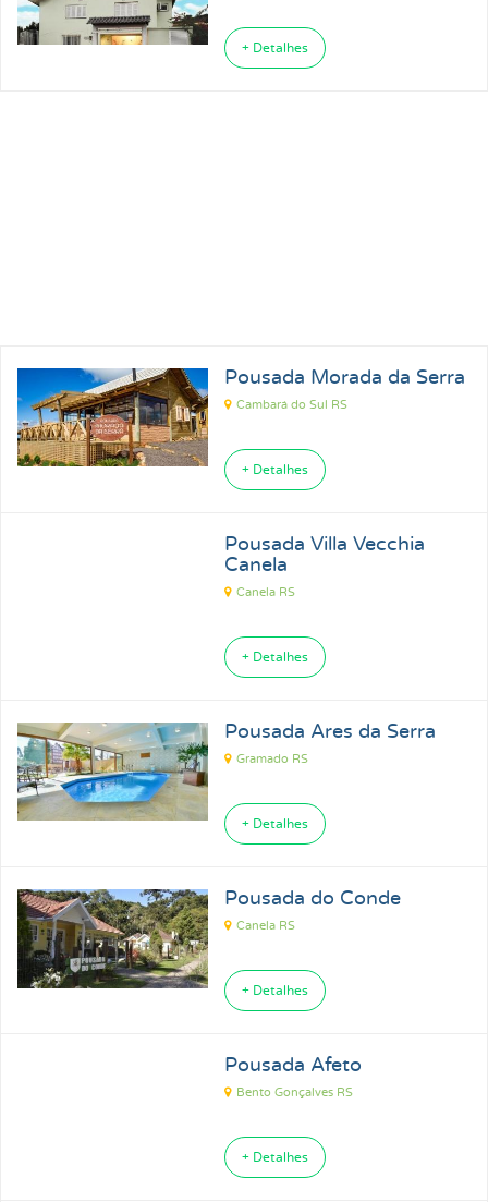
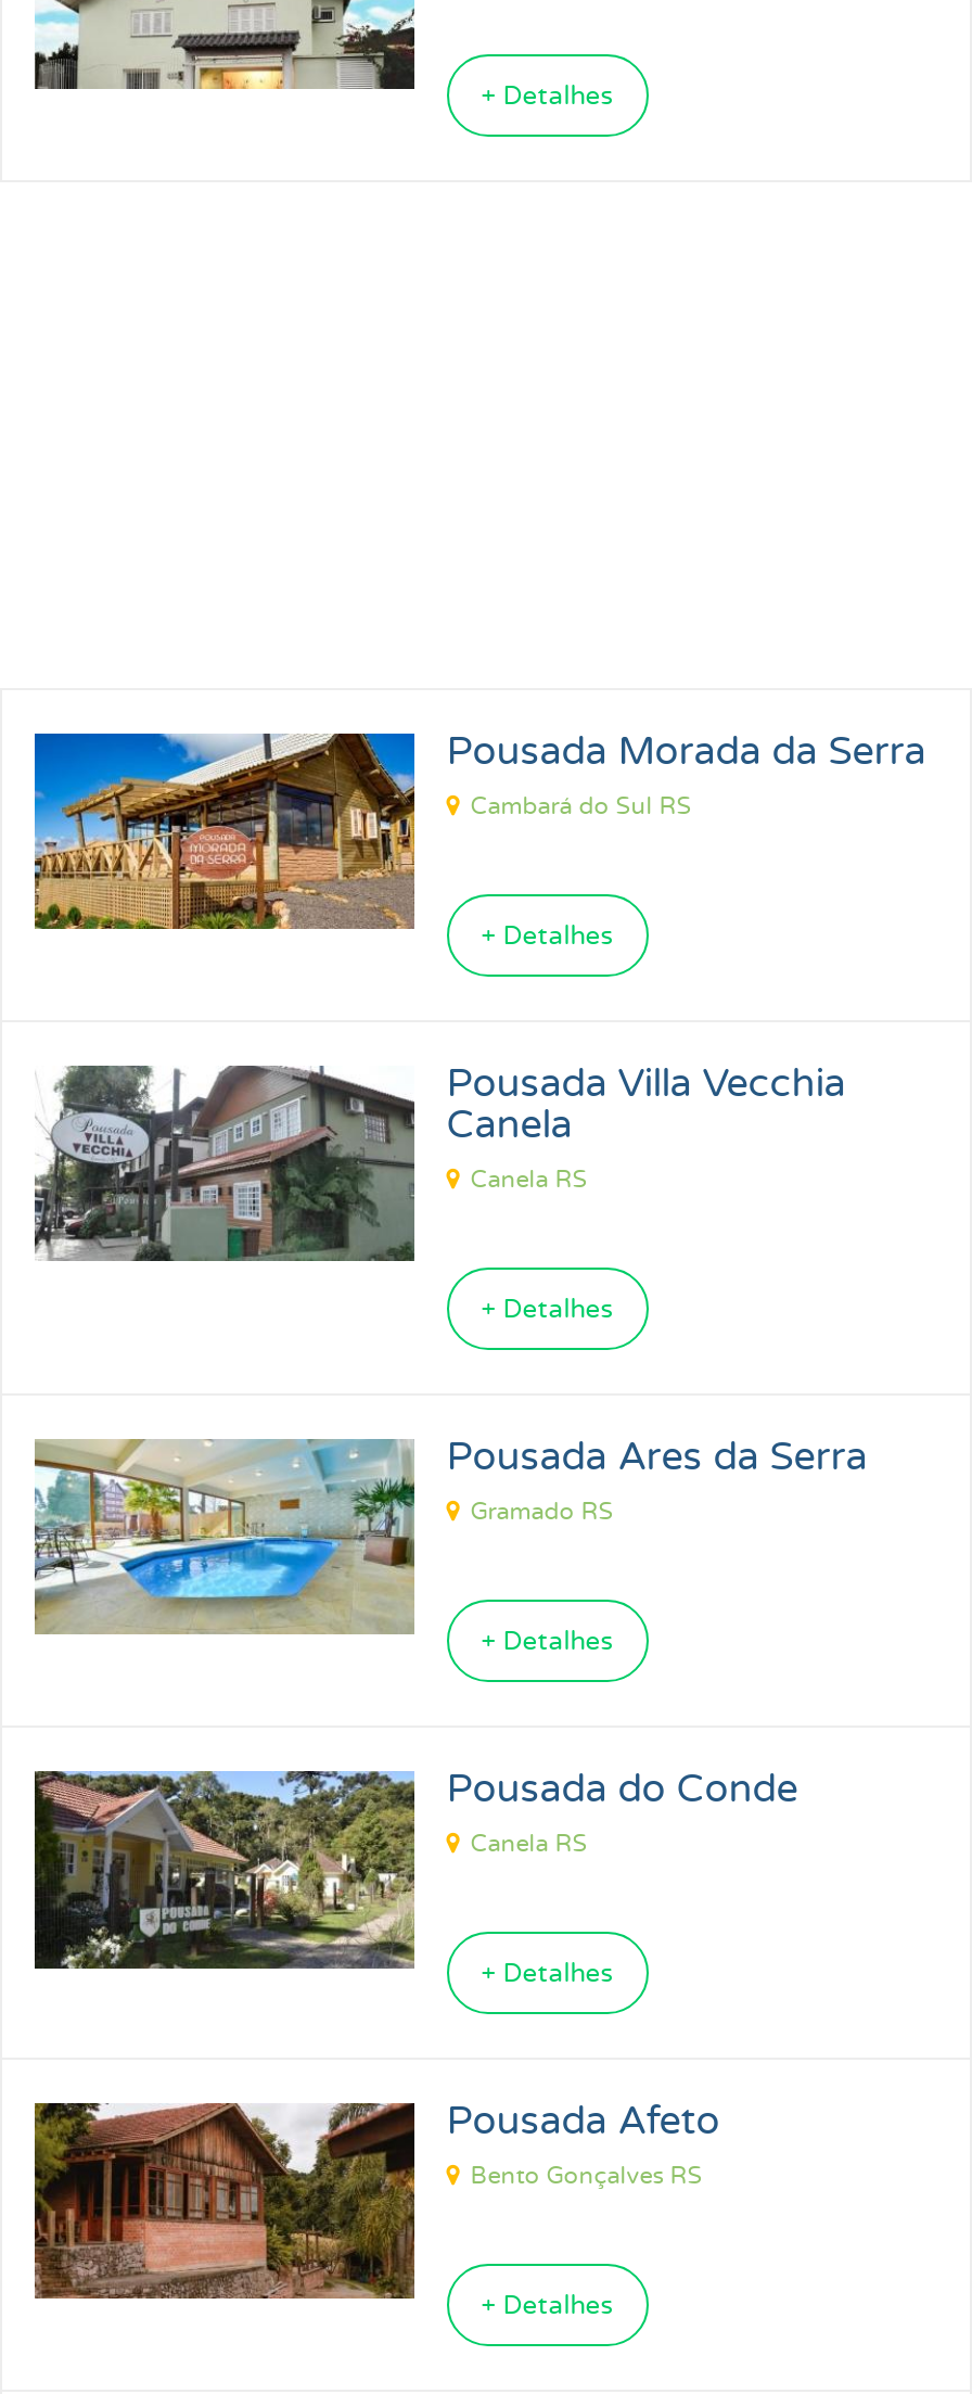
+ [image]

+ [image]
